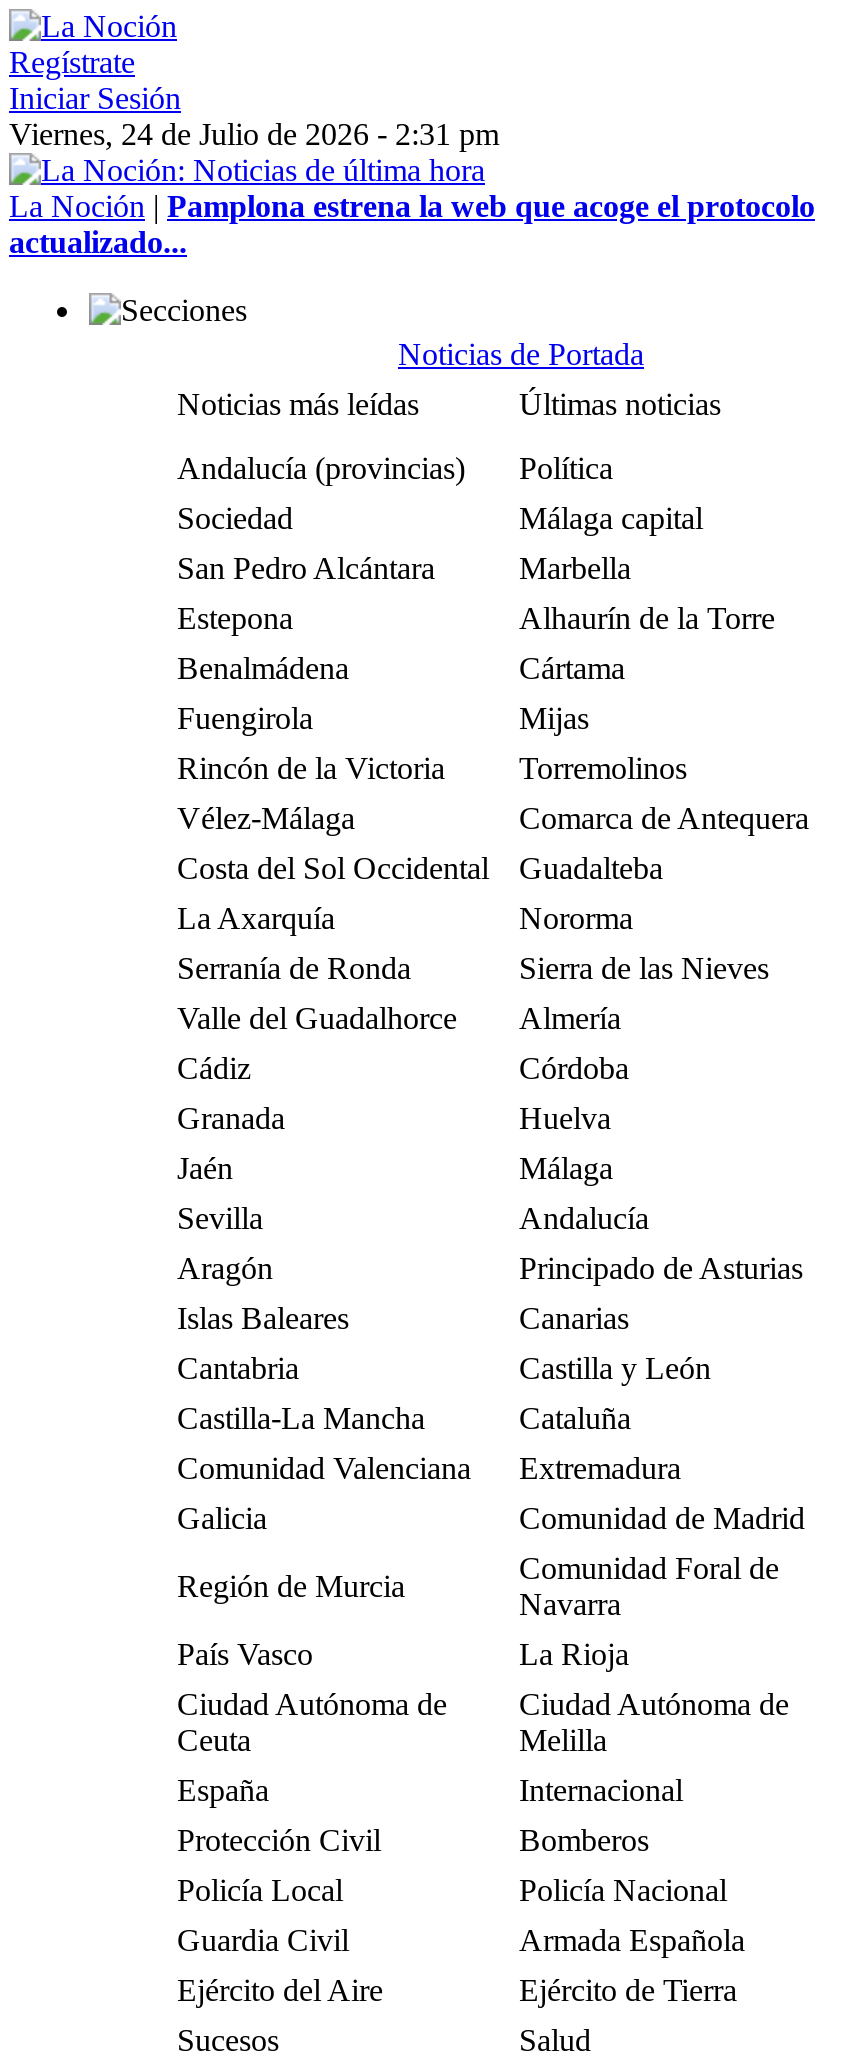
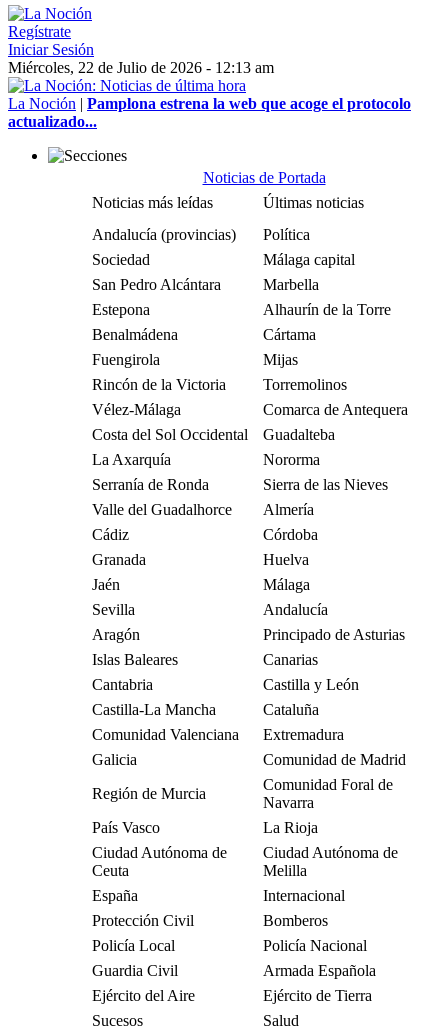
- Viernes, 24 de Julio de 2026 - 2:31 pm
+ Miércoles, 22 de Julio de 2026 - 12:13 am
